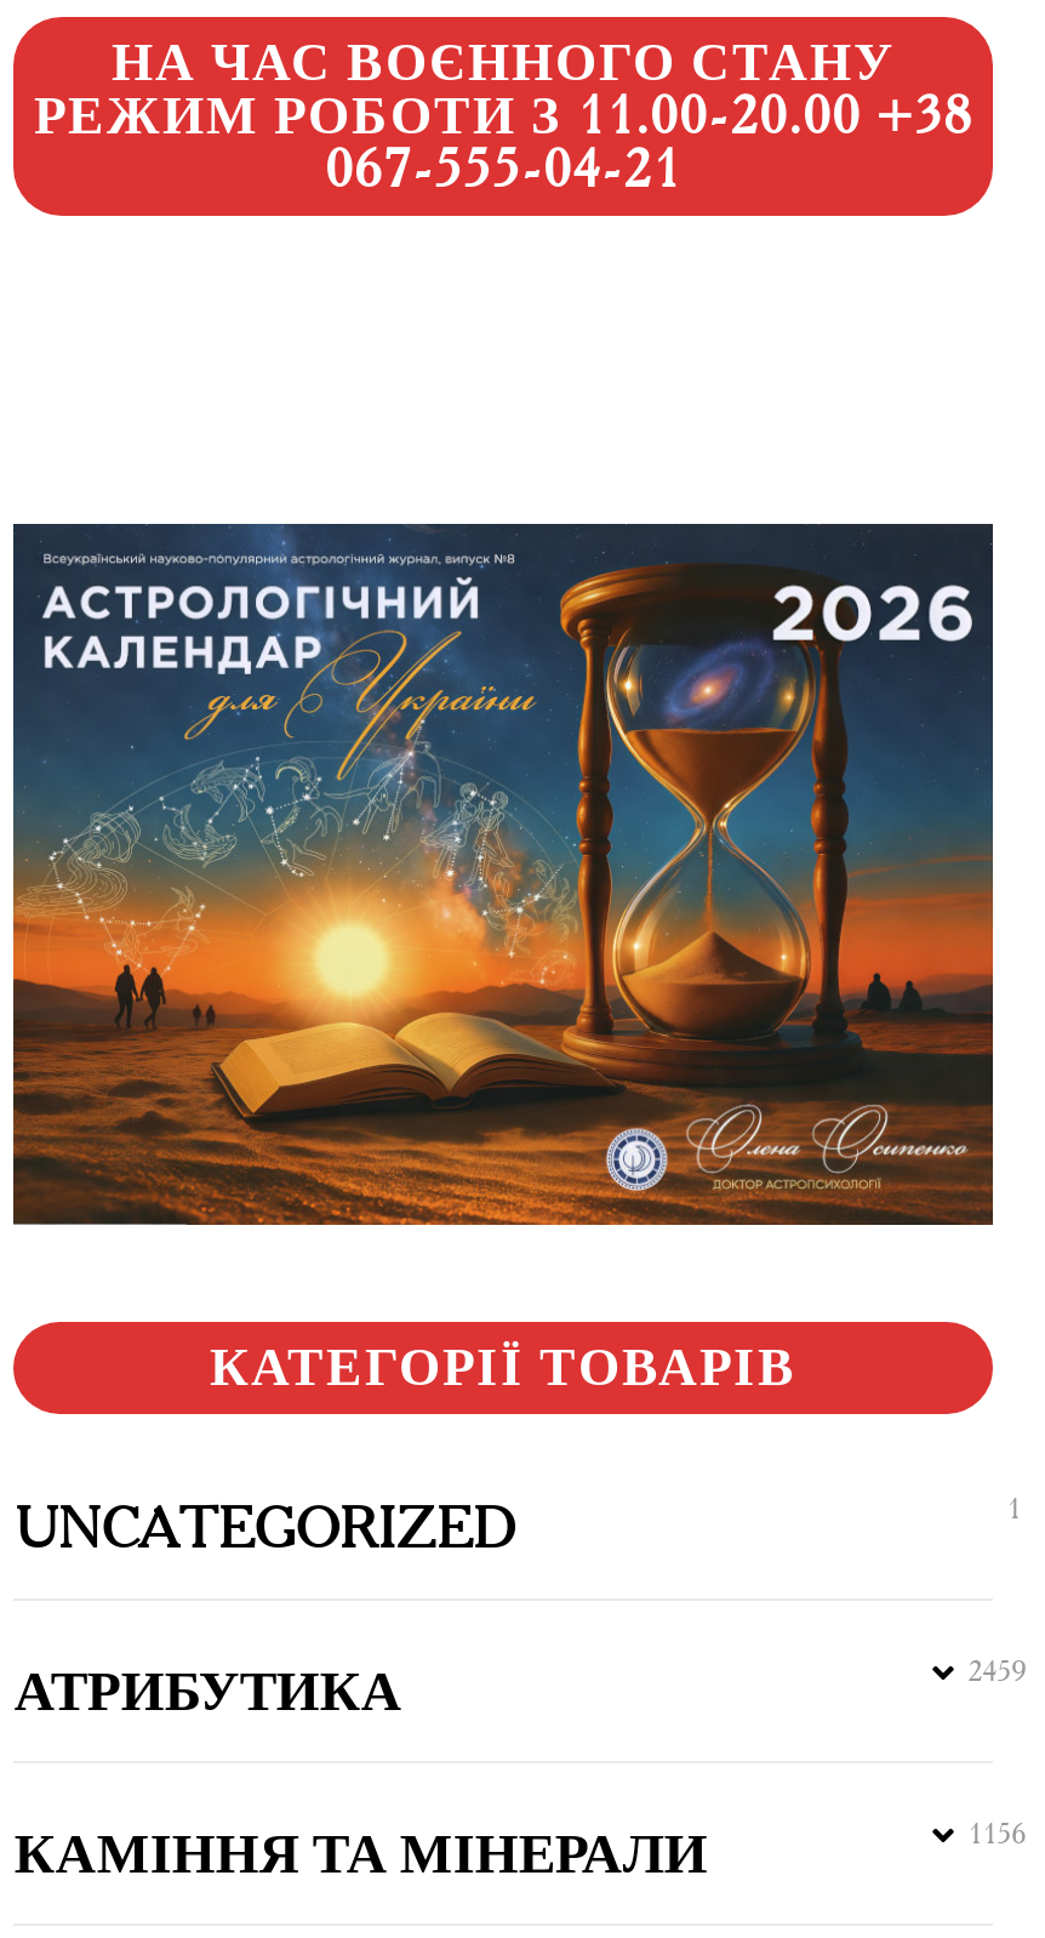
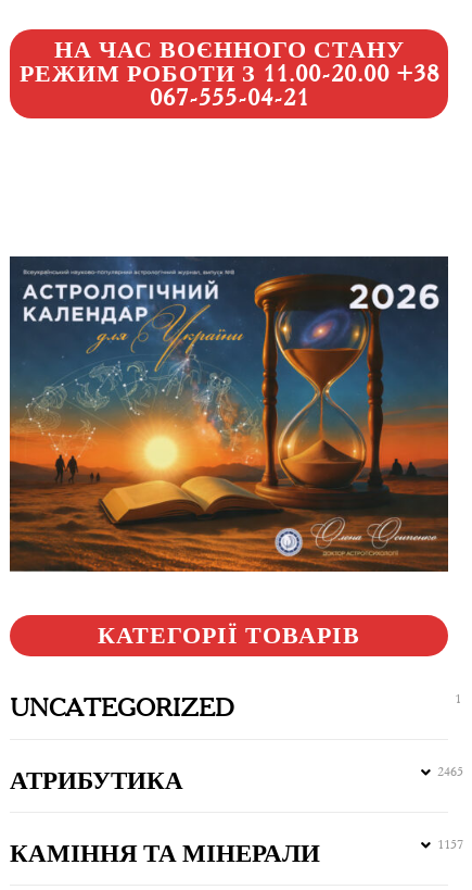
- 2459
+ 2465

- 1156
+ 1157
